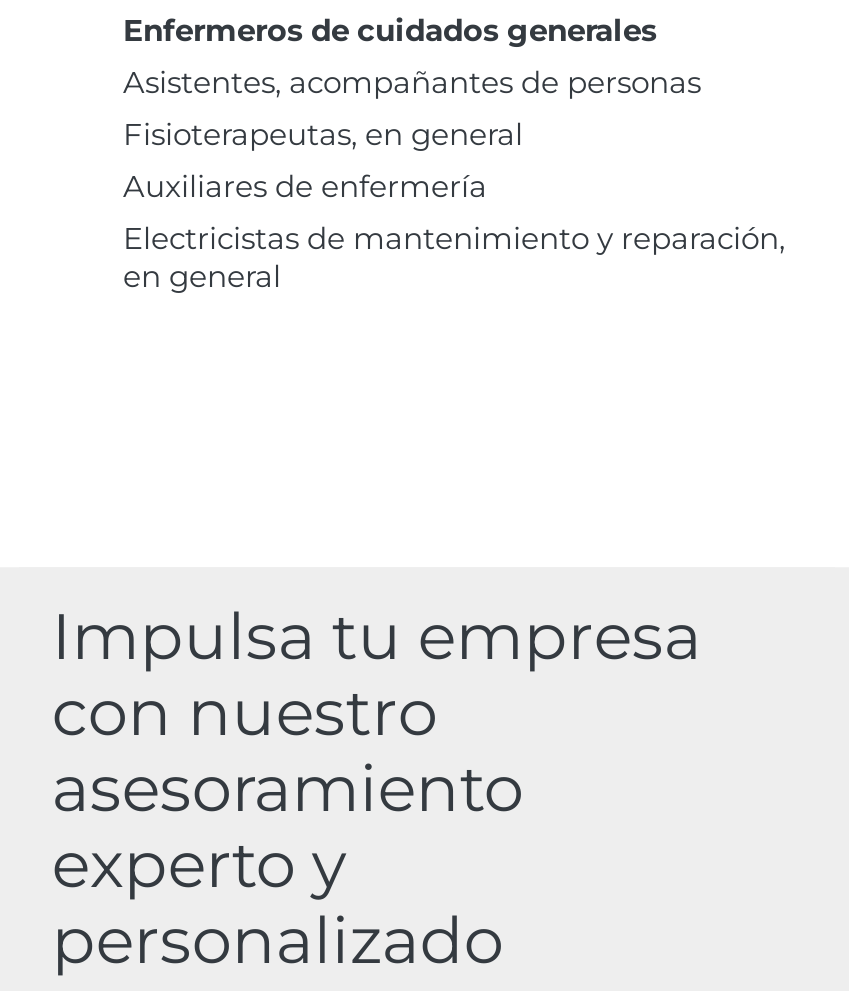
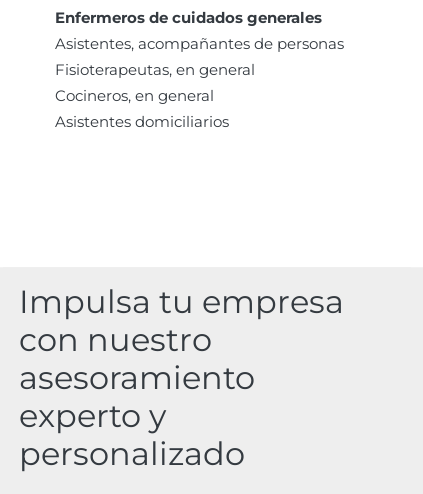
- Auxiliares de enfermería
- Electricistas de mantenimiento y reparación,
- en general
+ Cocineros, en general
+ Asistentes domiciliarios
